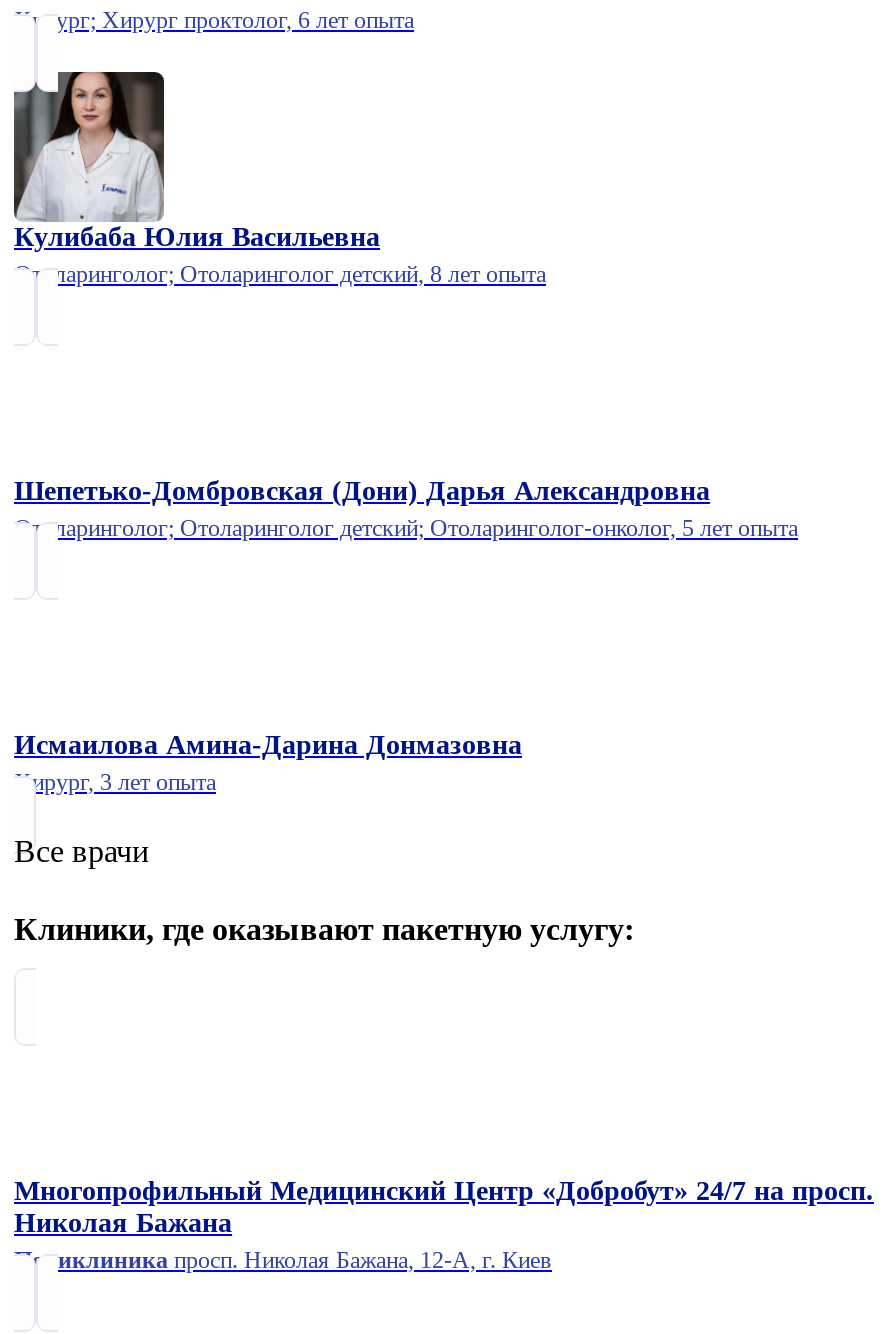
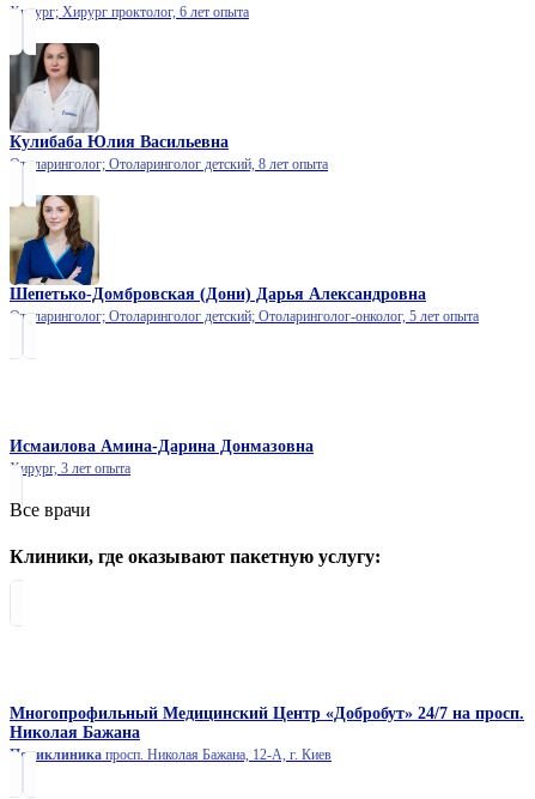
+ [image]
